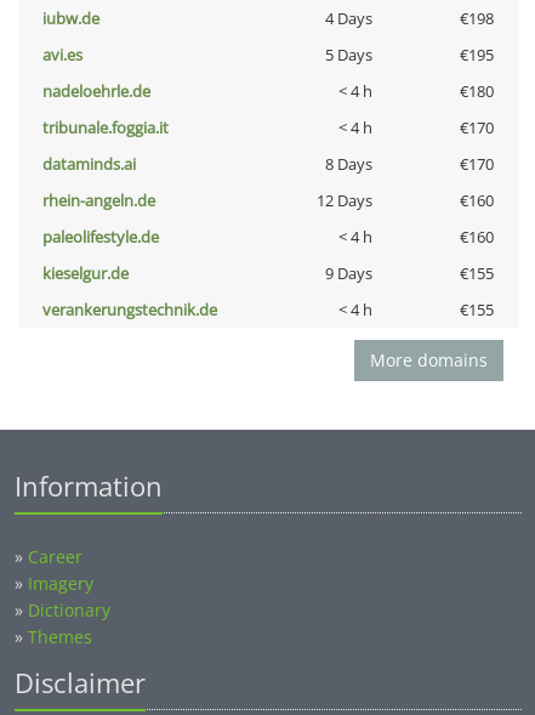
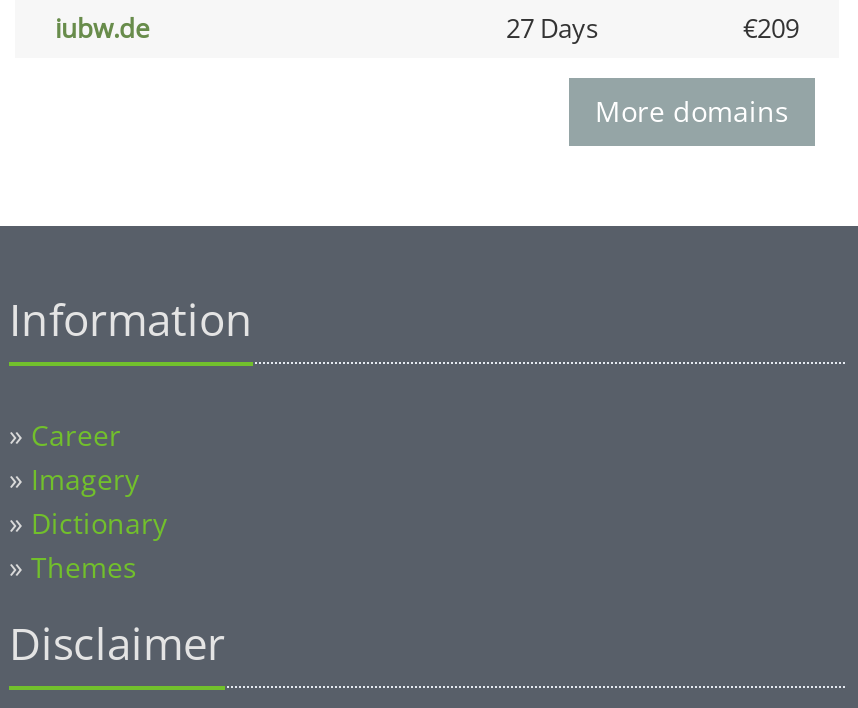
- 4 Days
- €198
- avi.es
- 5 Days
- €195
- nadeloehrle.de
- < 4 h
- €180
- tribunale.foggia.it
- < 4 h
- €170
- dataminds.ai
- 8 Days
- €170
- rhein-angeln.de
- 12 Days
- €160
- paleolifestyle.de
- < 4 h
- €160
- kieselgur.de
- 9 Days
- €155
- verankerungstechnik.de
- < 4 h
- €155
+ 27 Days
+ €209
